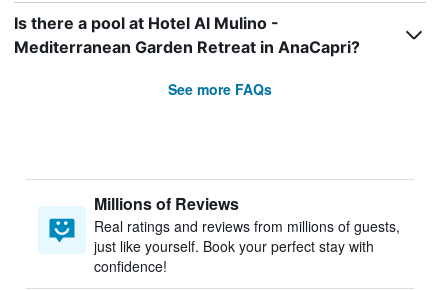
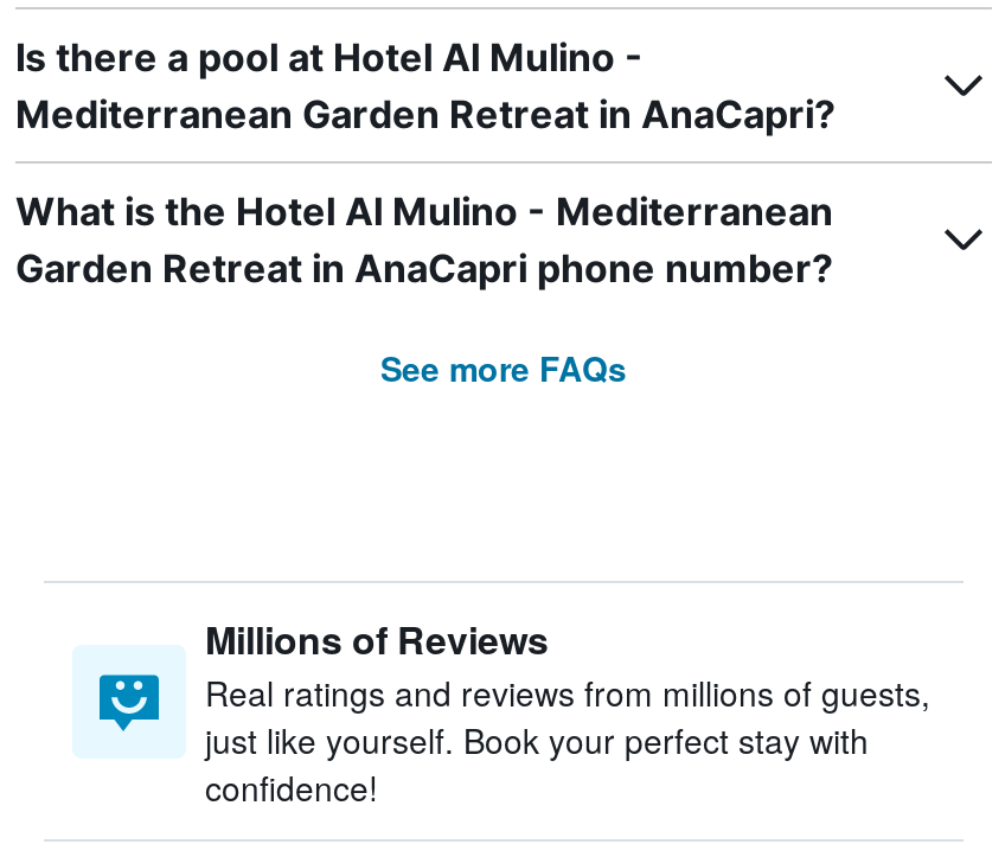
+ What is the Hotel Al Mulino - Mediterranean
+ Garden Retreat in AnaCapri phone number?
